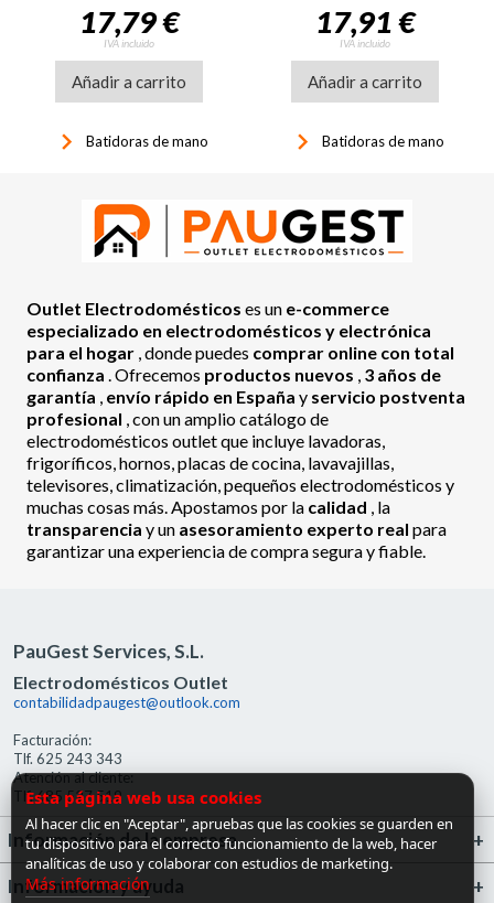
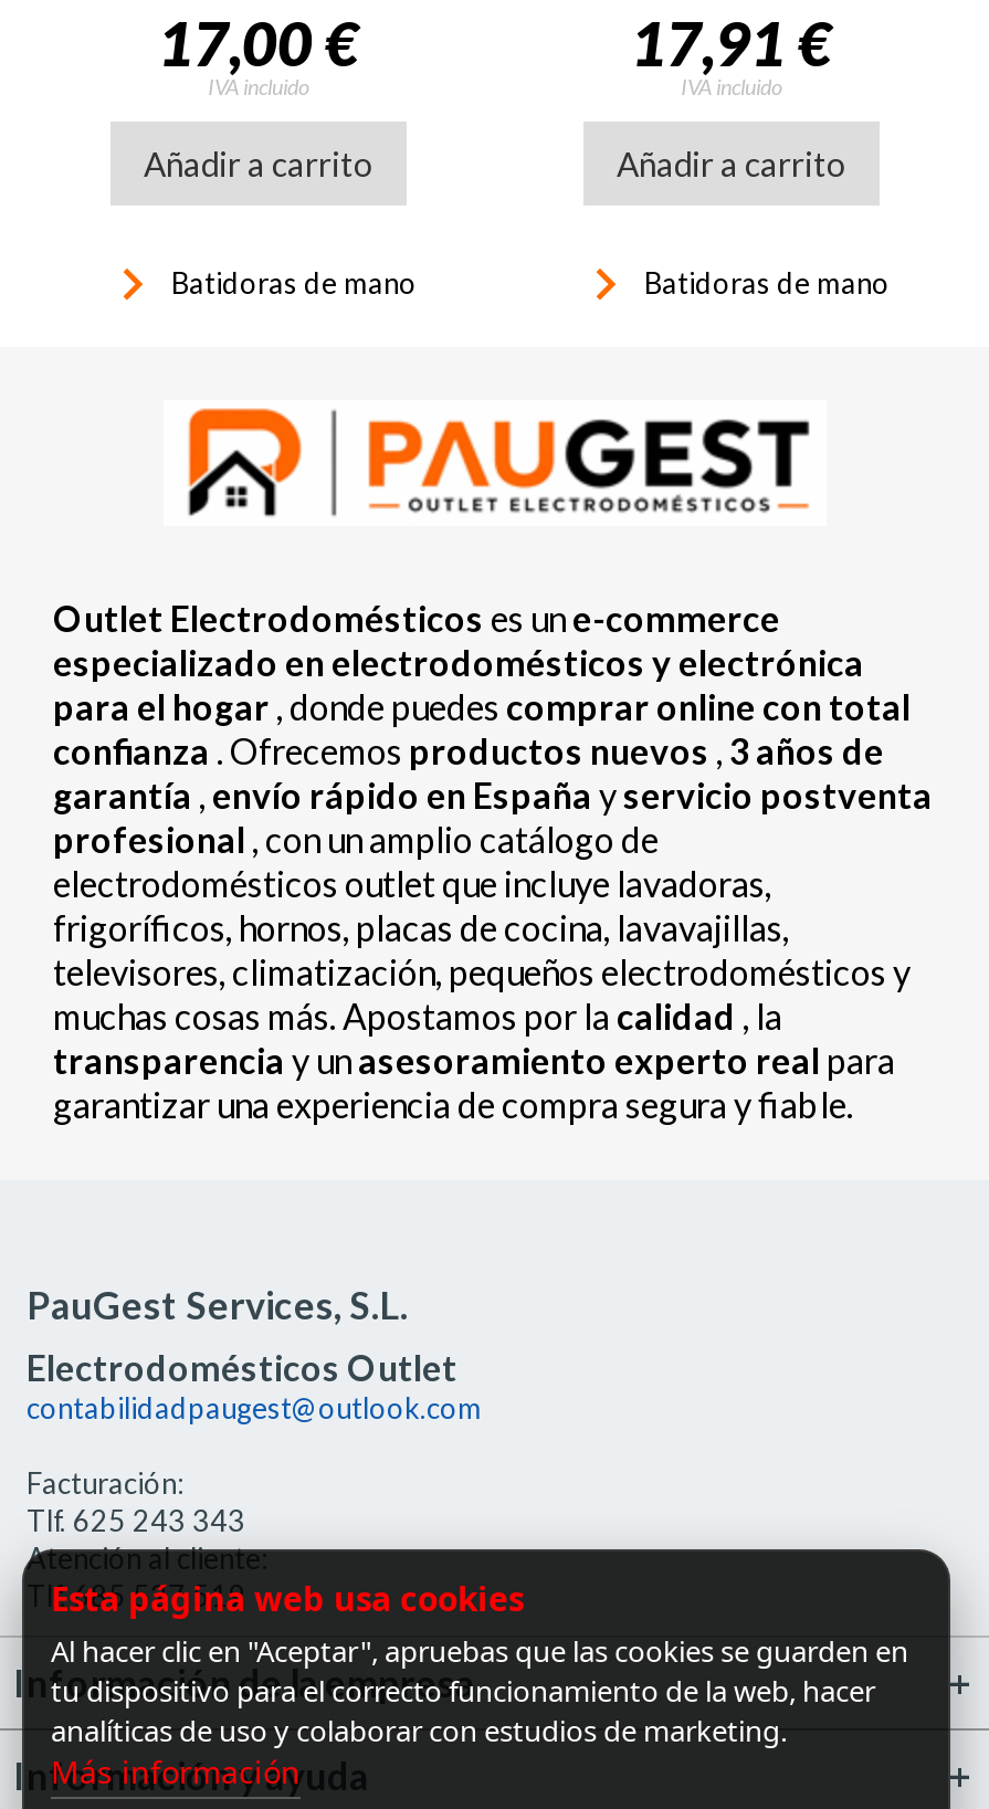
- 17,79 €
+ 17,00 €
